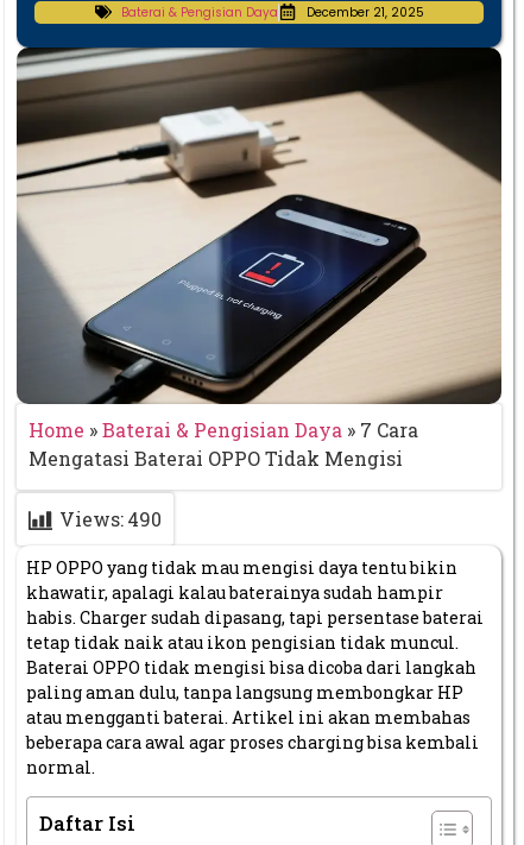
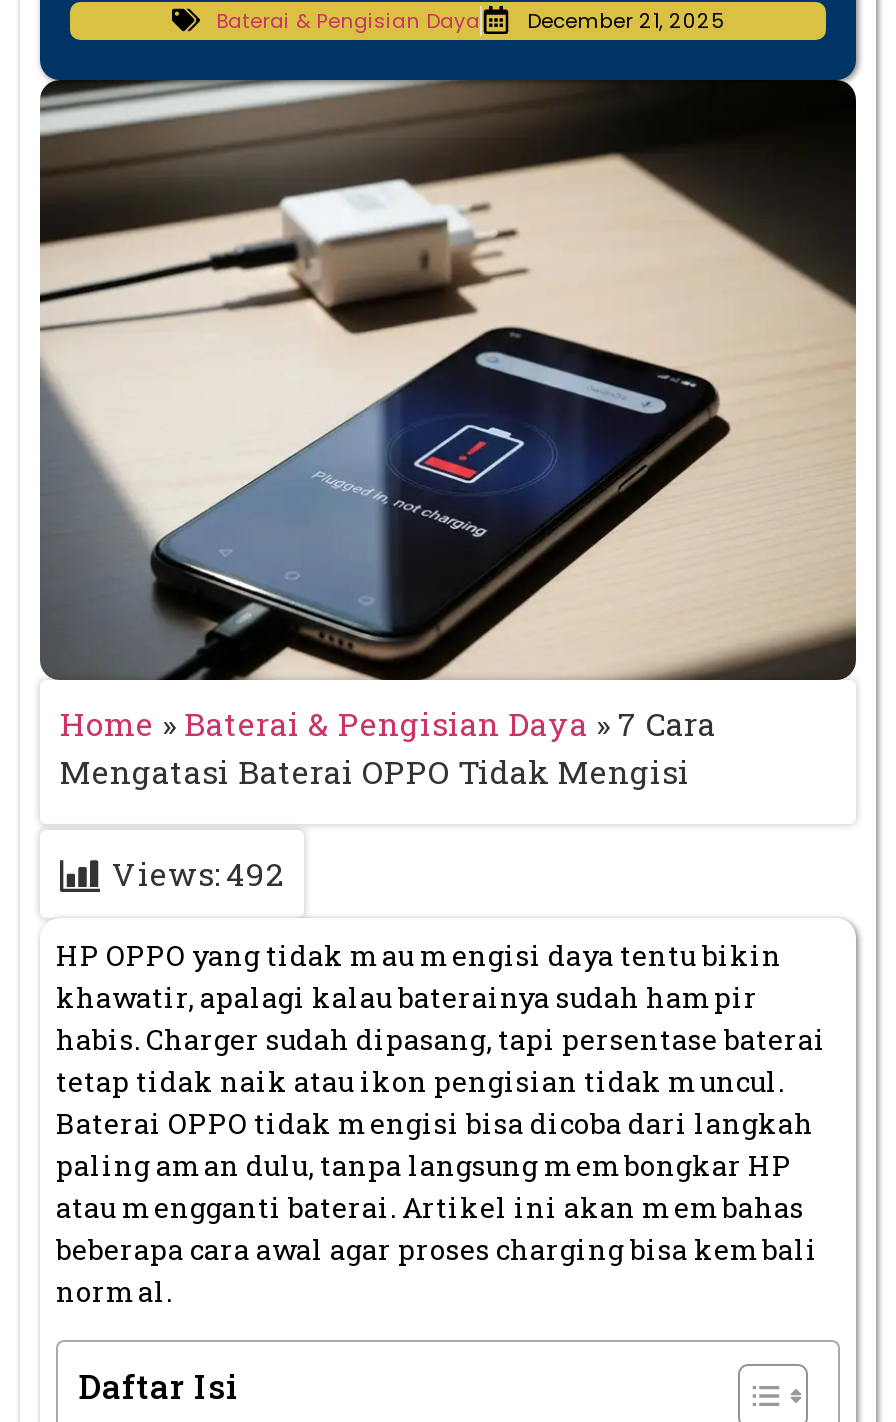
- Views: 490
+ Views: 492
